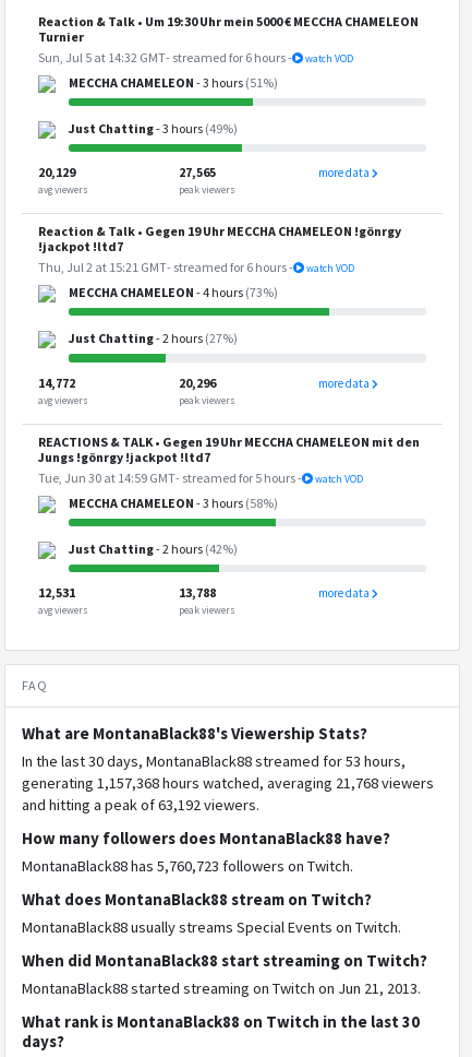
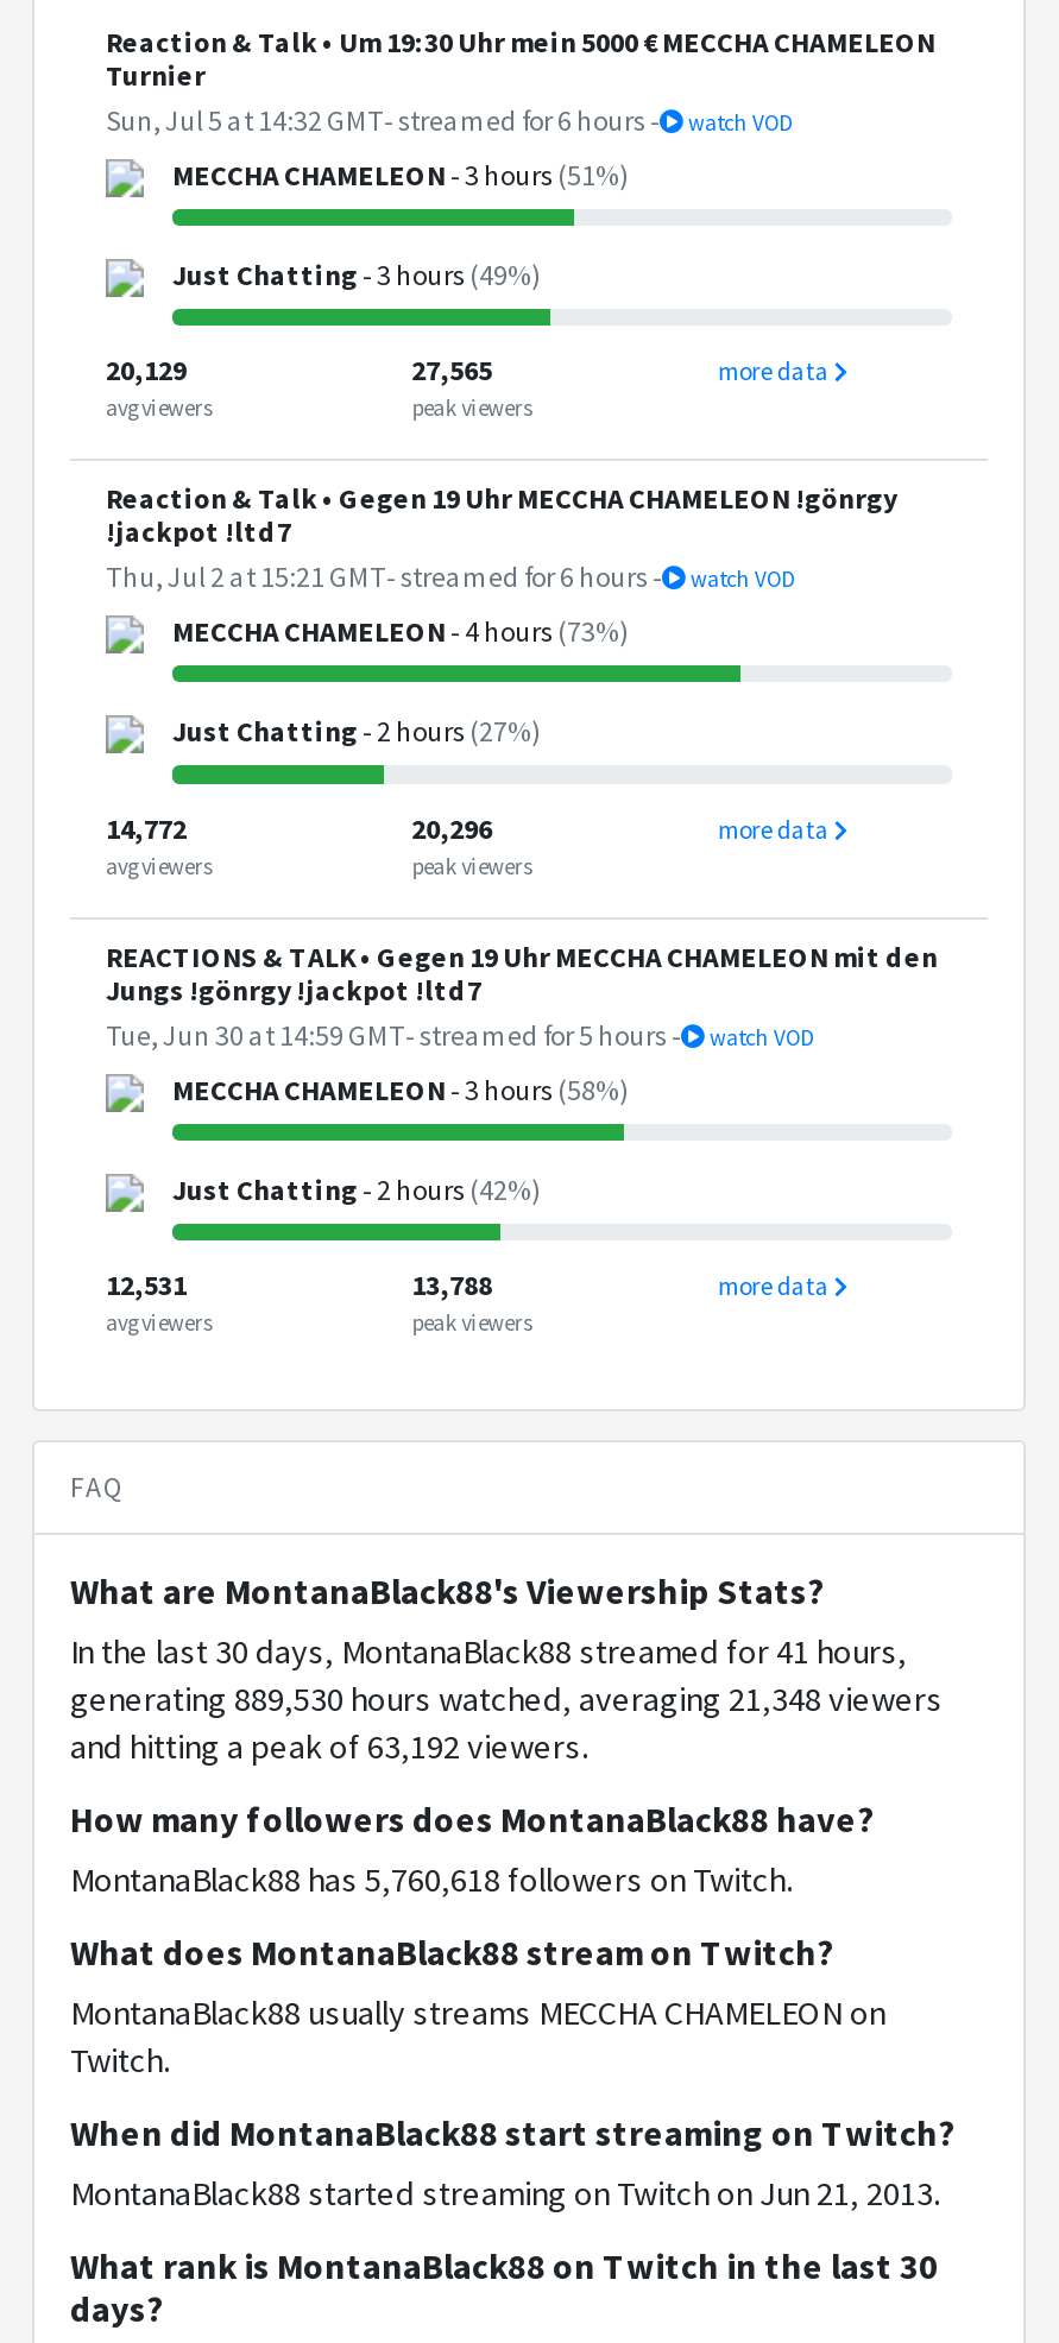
- In the last 30 days, MontanaBlack88 streamed for 53 hours,
+ In the last 30 days, MontanaBlack88 streamed for 41 hours,

- generating 1,157,368 hours watched, averaging 21,768 viewers
+ generating 889,530 hours watched, averaging 21,348 viewers

- MontanaBlack88 has 5,760,723 followers on Twitch.
+ MontanaBlack88 has 5,760,618 followers on Twitch.

- MontanaBlack88 usually streams Special Events on Twitch.
+ MontanaBlack88 usually streams MECCHA CHAMELEON on
+ Twitch.
